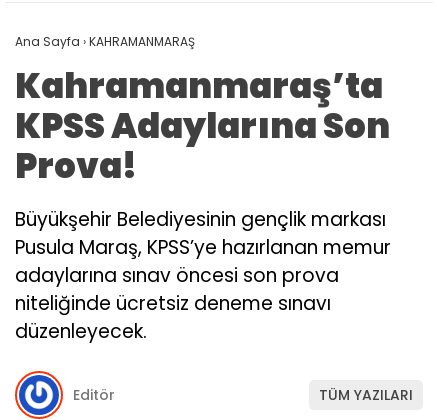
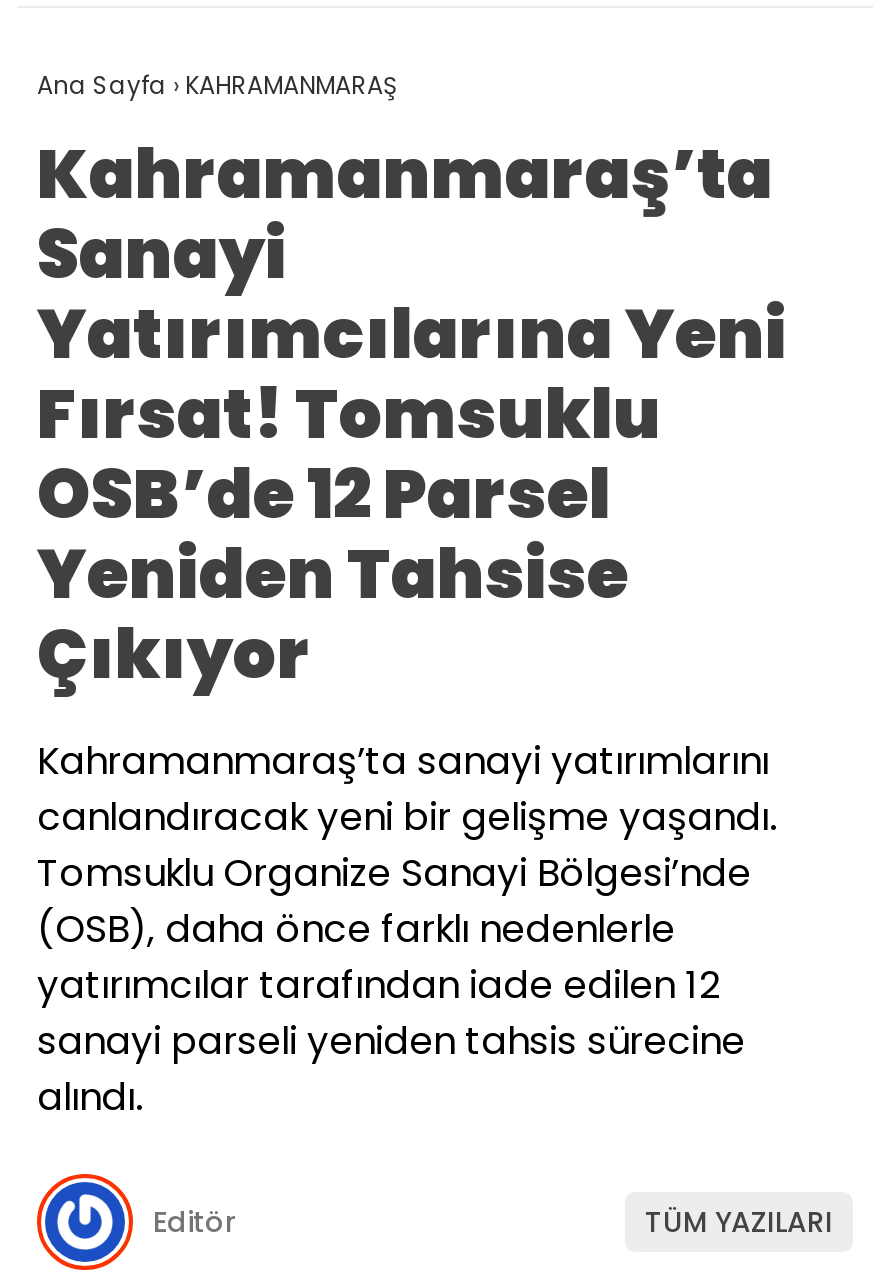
- KPSS Adaylarına Son
- Prova!
- Büyükşehir Belediyesinin gençlik markası
- Pusula Maraş, KPSS’ye hazırlanan memur
- adaylarına sınav öncesi son prova
- niteliğinde ücretsiz deneme sınavı
- düzenleyecek.
+ Sanayi
+ Yatırımcılarına Yeni
+ Fırsat! Tomsuklu
+ OSB’de 12 Parsel
+ Yeniden Tahsise
+ Çıkıyor
+ Kahramanmaraş’ta sanayi yatırımlarını
+ canlandıracak yeni bir gelişme yaşandı.
+ Tomsuklu Organize Sanayi Bölgesi’nde
+ (OSB), daha önce farklı nedenlerle
+ yatırımcılar tarafından iade edilen 12
+ sanayi parseli yeniden tahsis sürecine
+ alındı.
